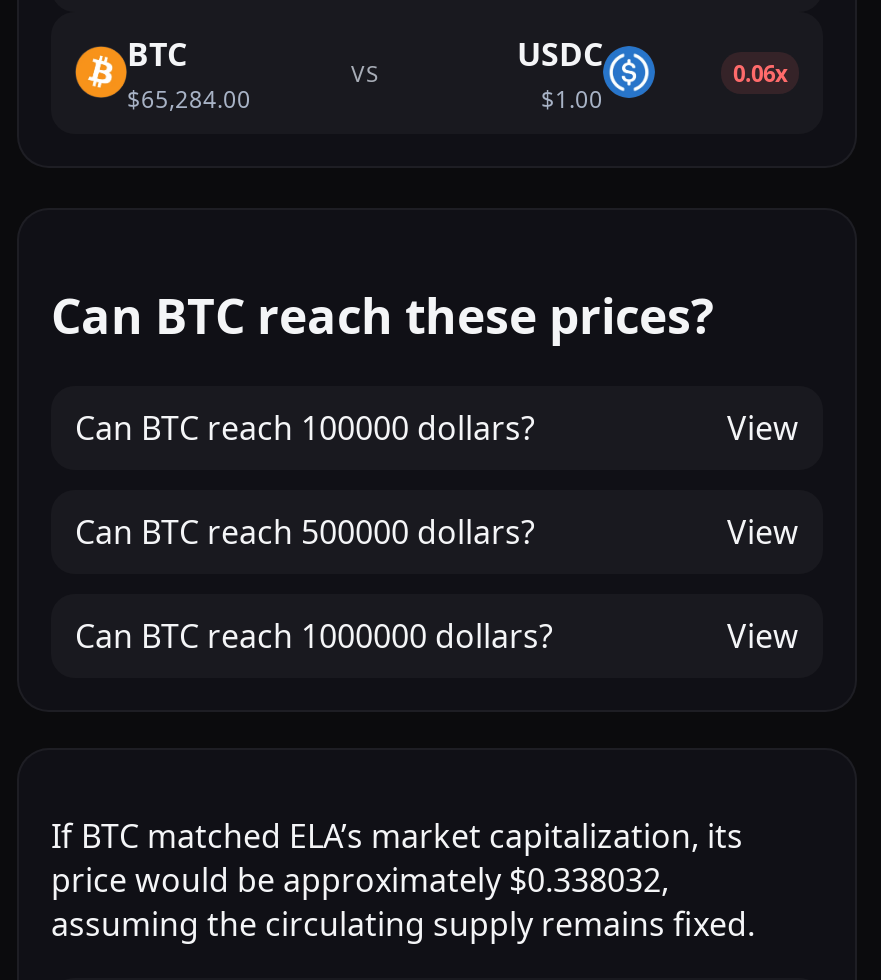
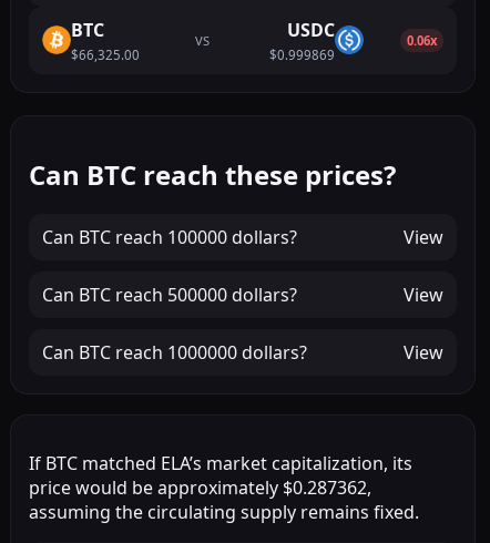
- $65,284.00
+ $66,325.00

- $1.00
+ $0.999869

- price would be approximately $0.338032,
+ price would be approximately $0.287362,
